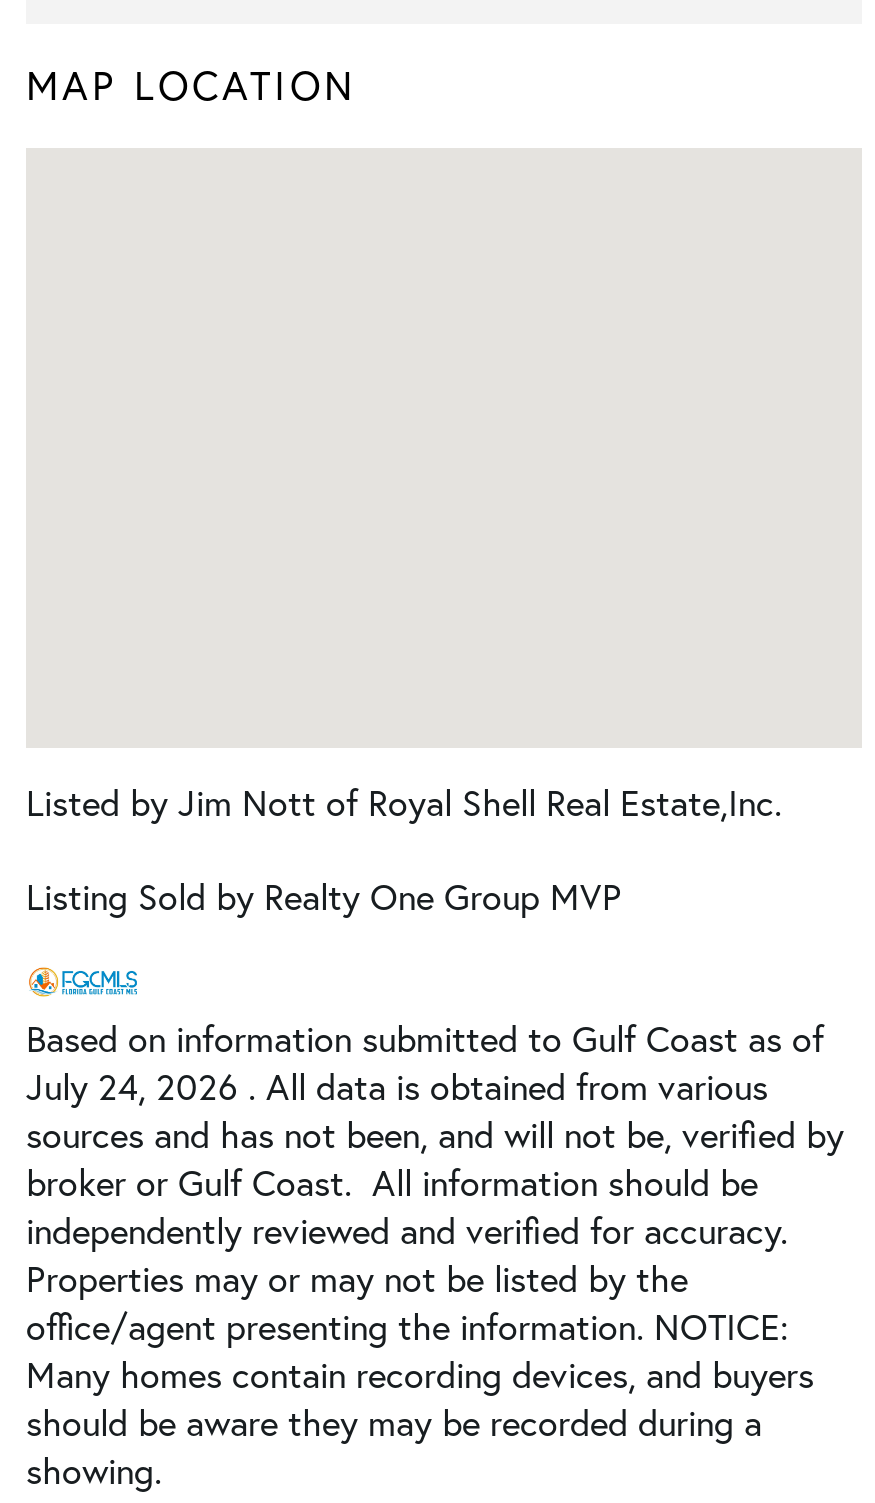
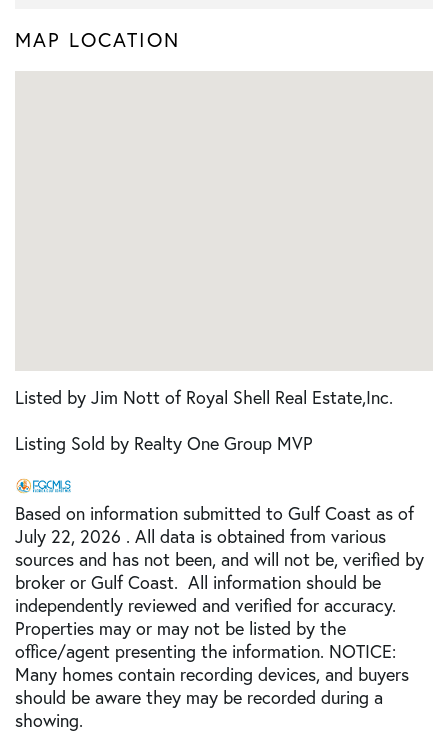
- July 24, 2026 . All data is obtained from various
+ July 22, 2026 . All data is obtained from various
